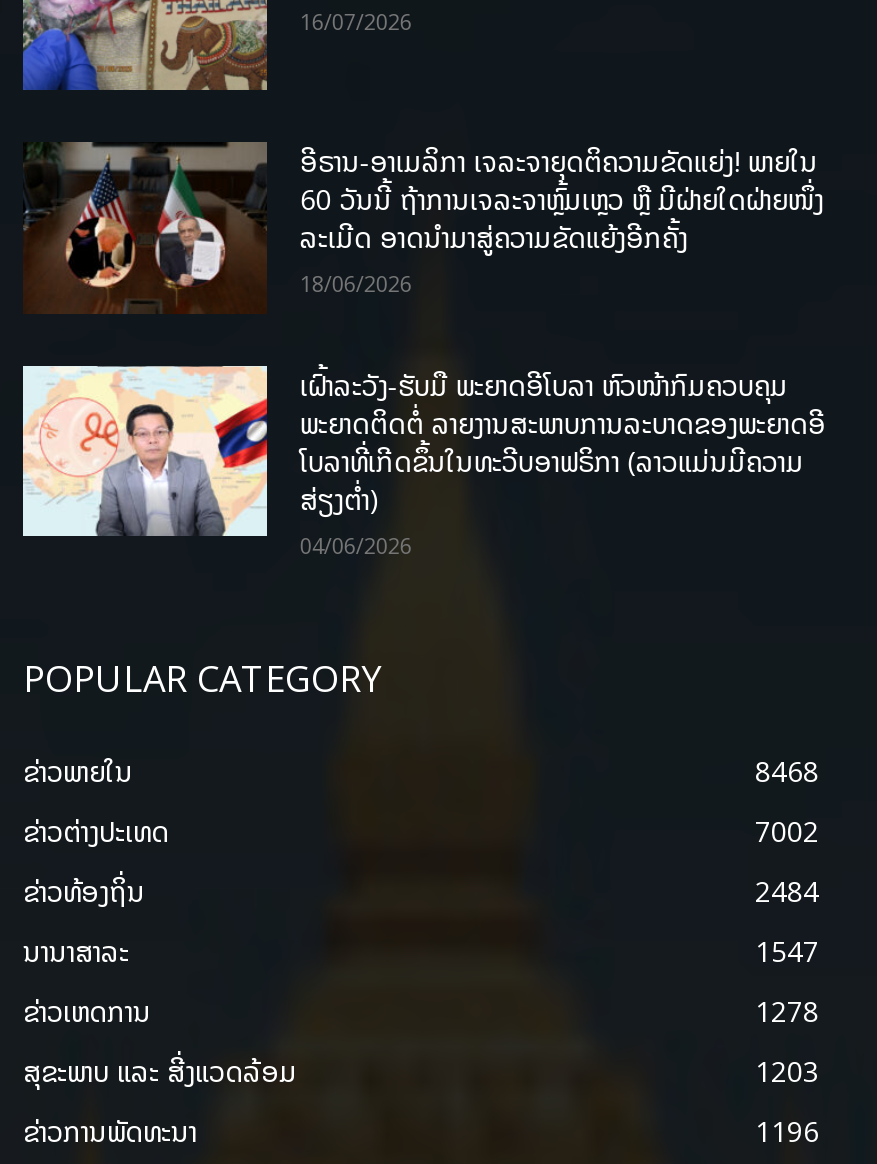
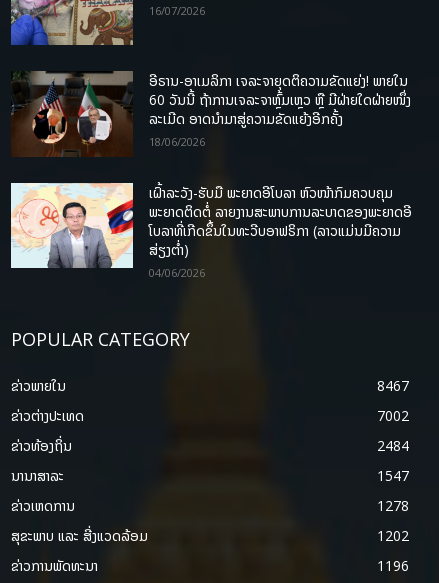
- 8468
+ 8467

- 1203
+ 1202
